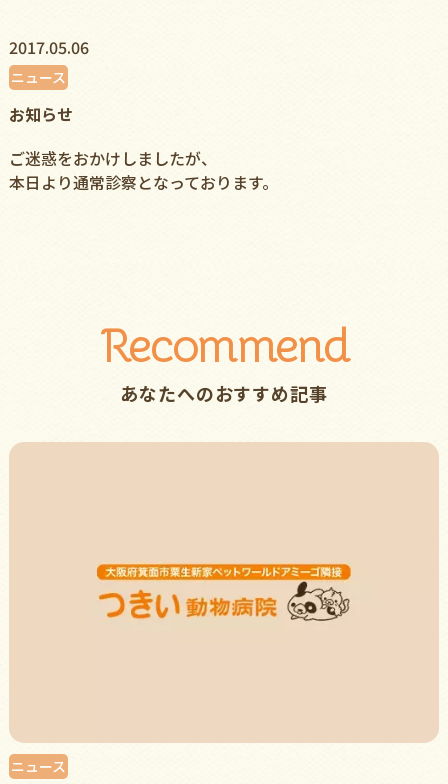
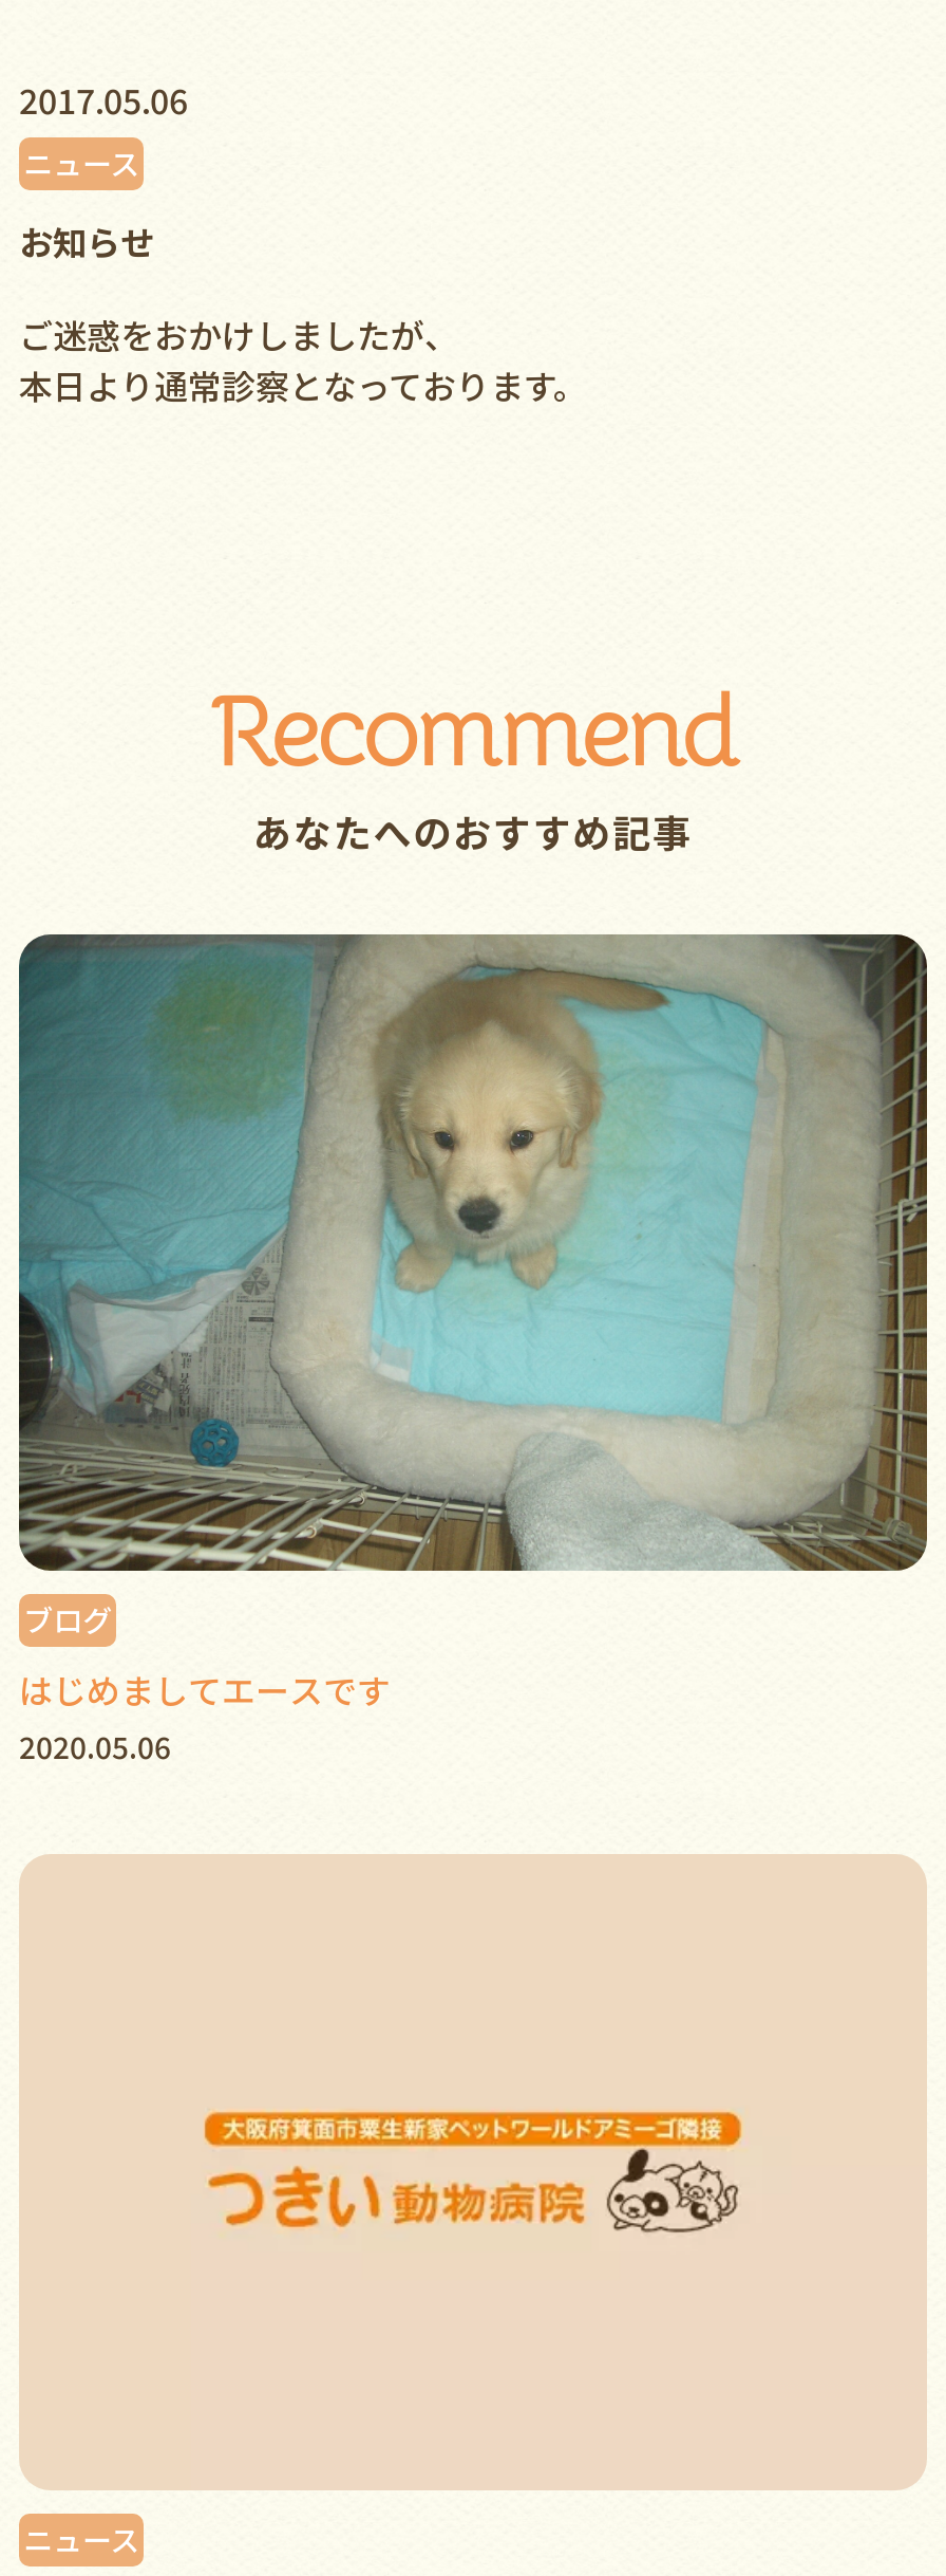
+ [image]
+ ブログ
+ はじめましてエースです
+ 2020.05.06
